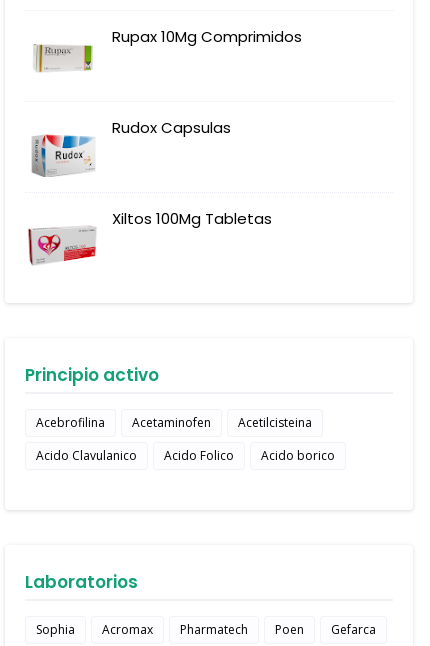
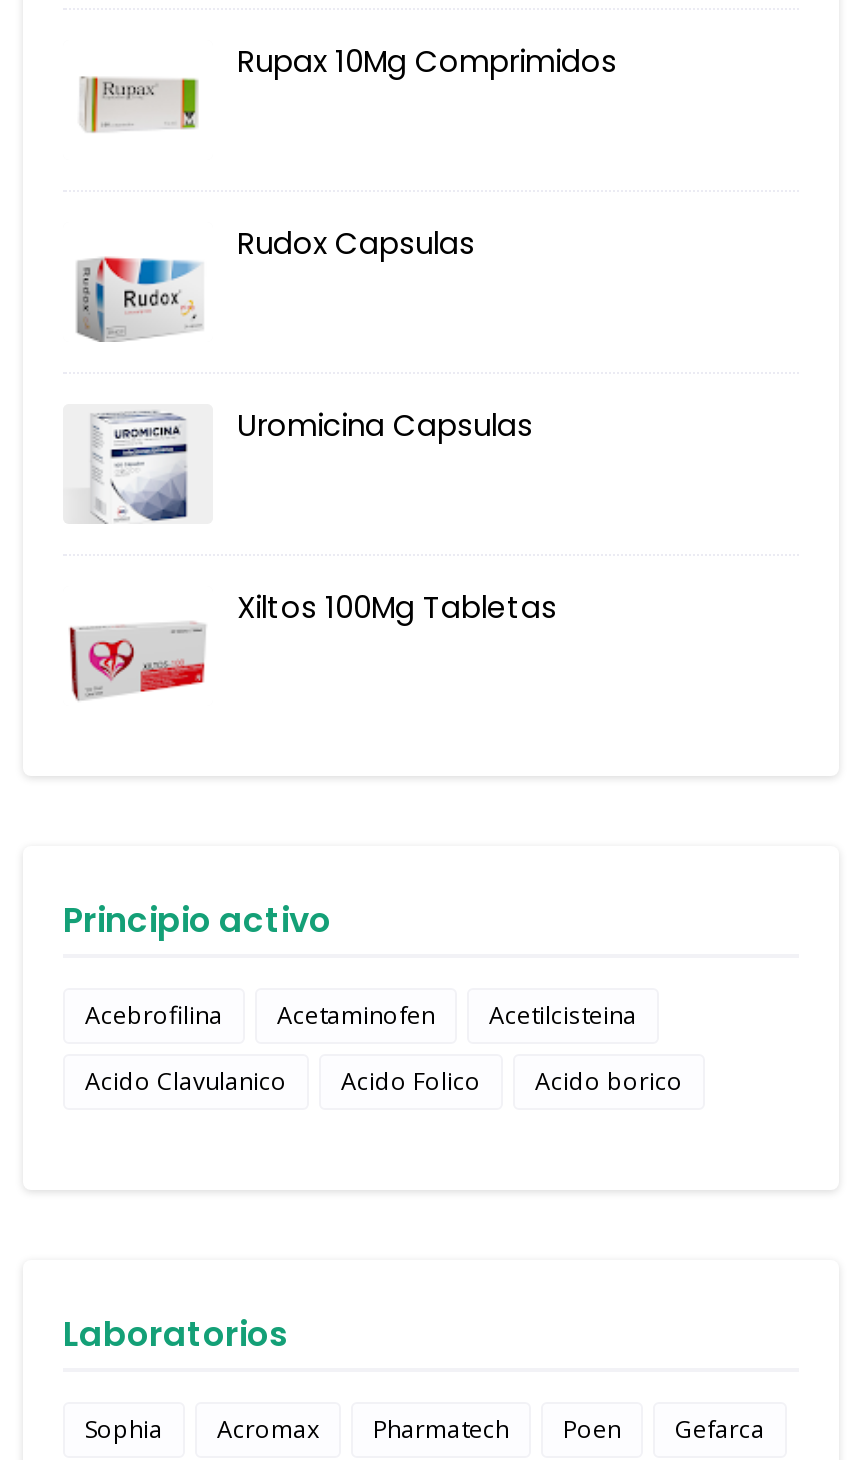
+ [image]
+ Uromicina Capsulas
